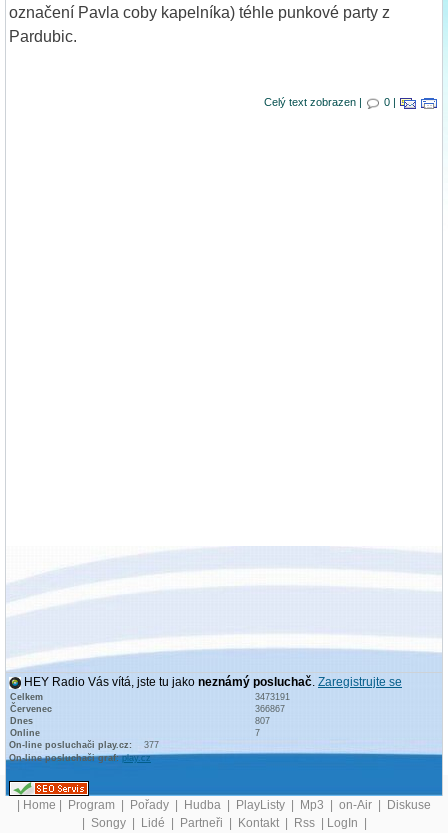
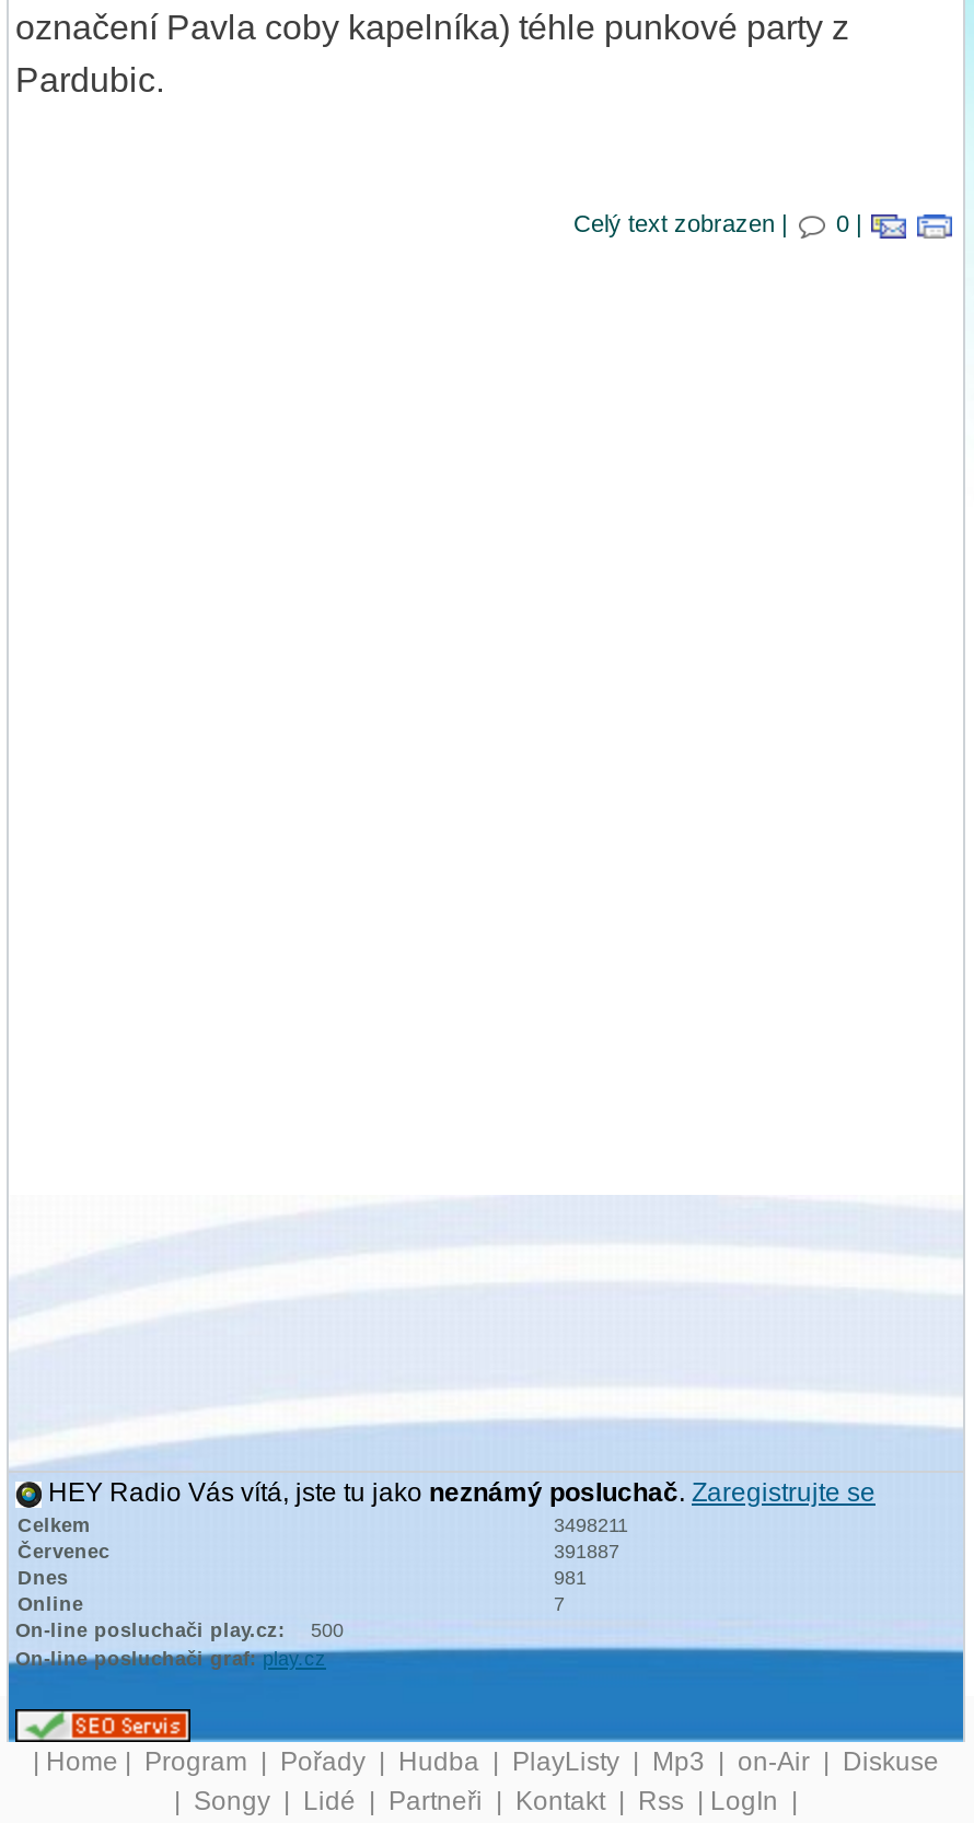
- 3473191
+ 3498211

- 366867
+ 391887

- 807
+ 981

- On-line posluchači play.cz: 377
+ On-line posluchači play.cz: 500
